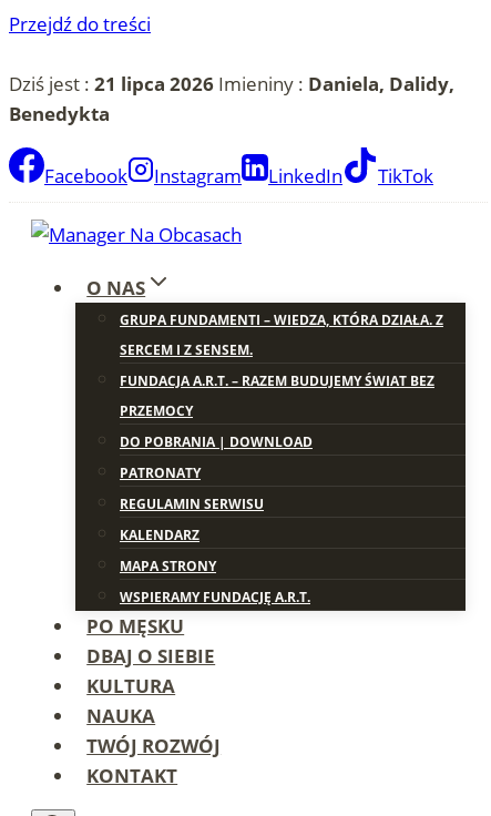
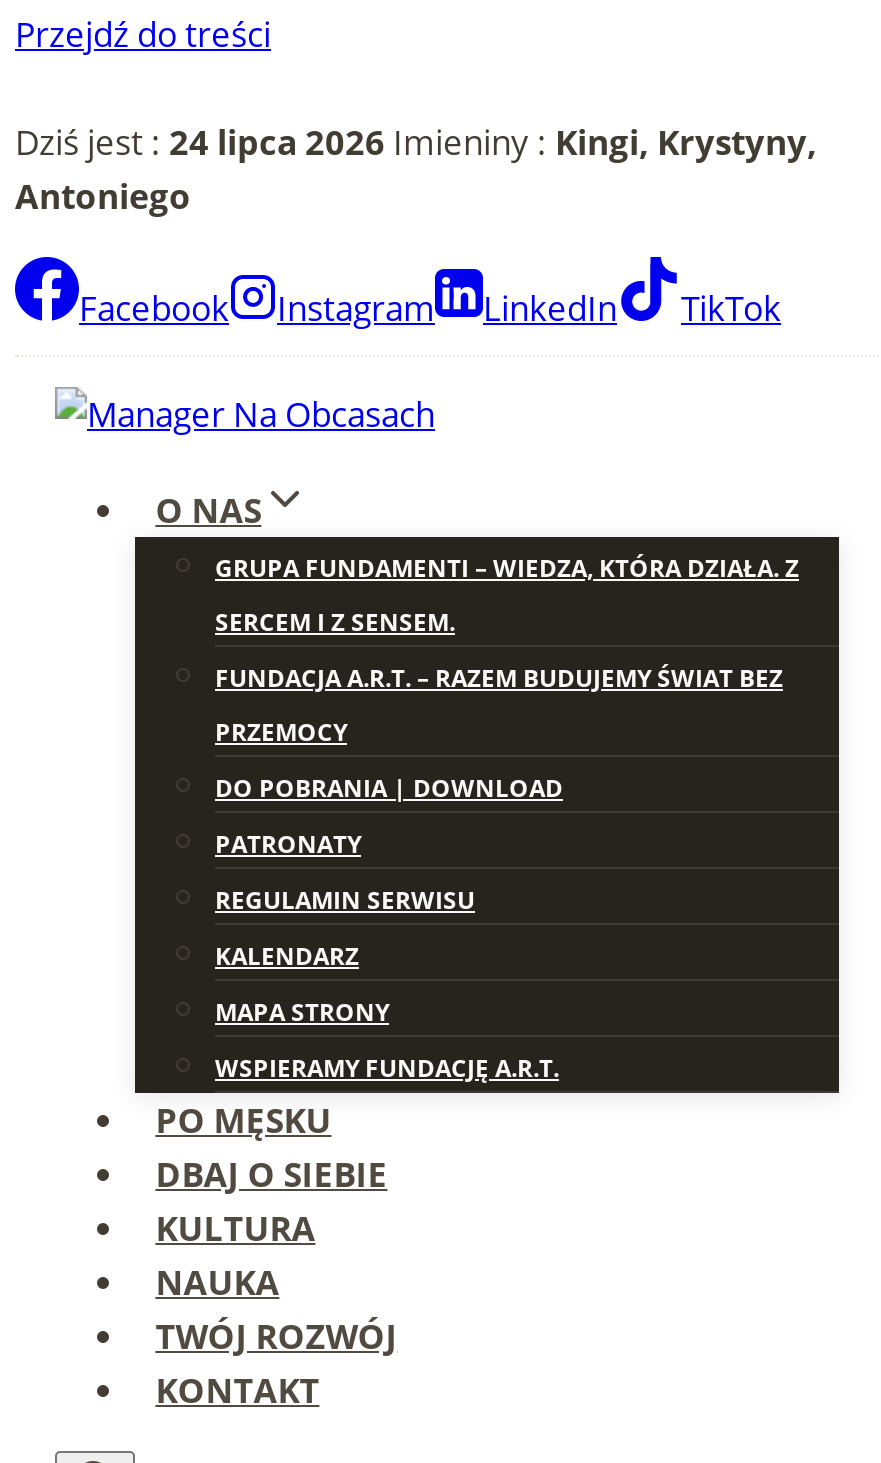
- Dziś jest : 21 lipca 2026 Imieniny : Daniela, Dalidy,
- Benedykta
+ Dziś jest : 24 lipca 2026 Imieniny : Kingi, Krystyny,
+ Antoniego
